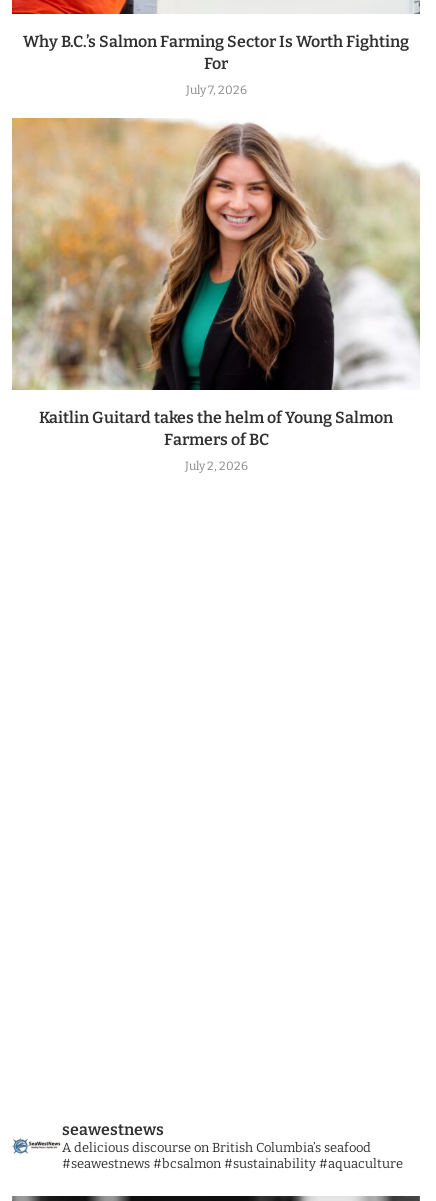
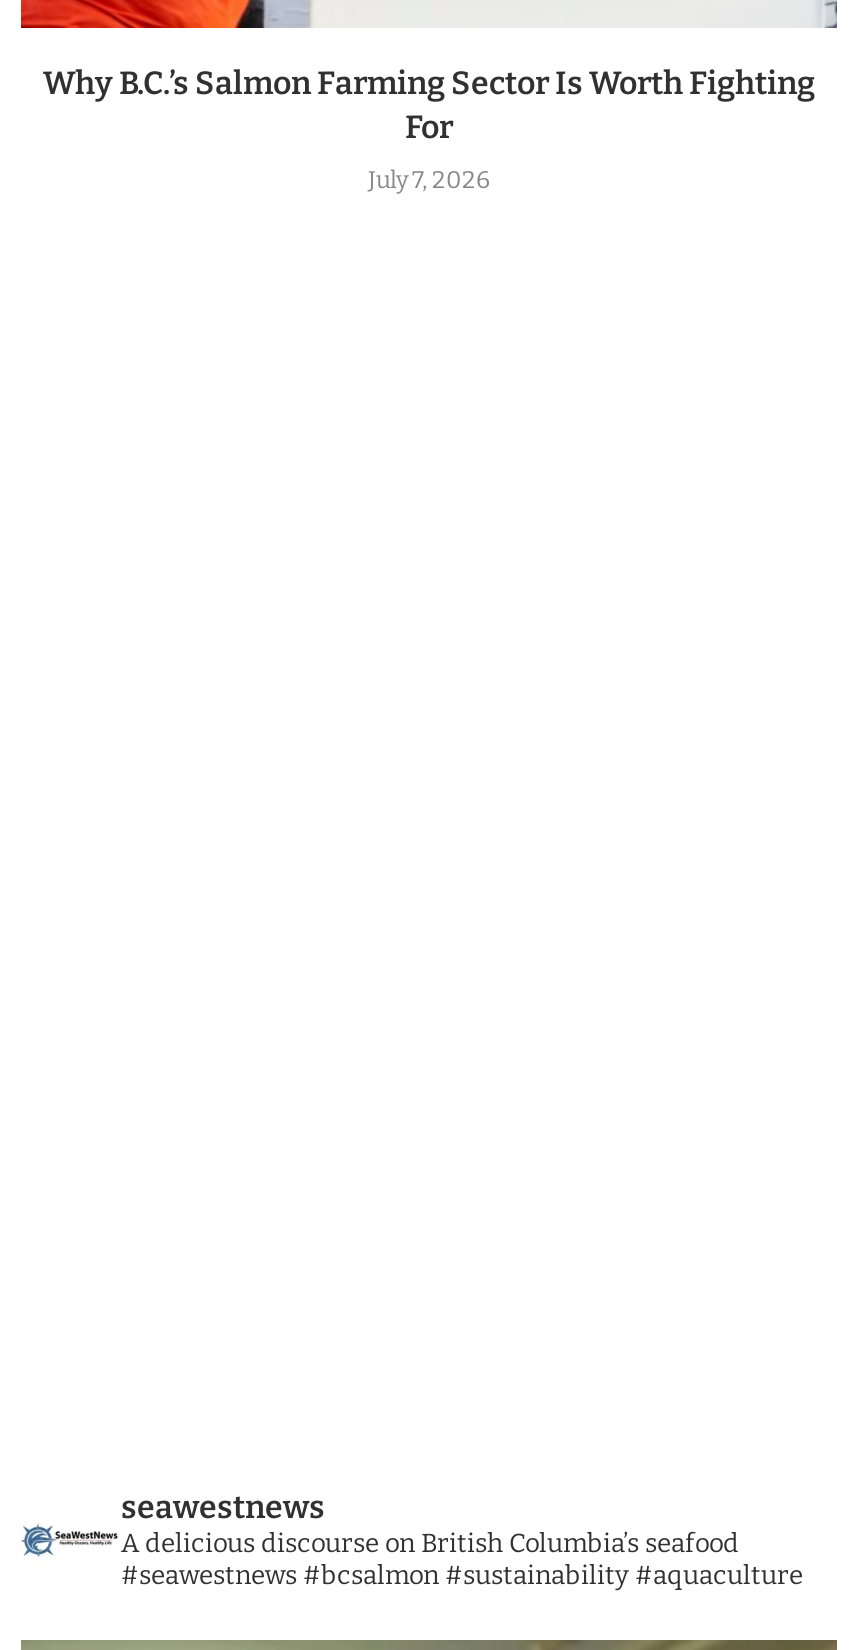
- [image]
- Kaitlin Guitard takes the helm of Young Salmon
- Farmers of BC
- July 2, 2026
